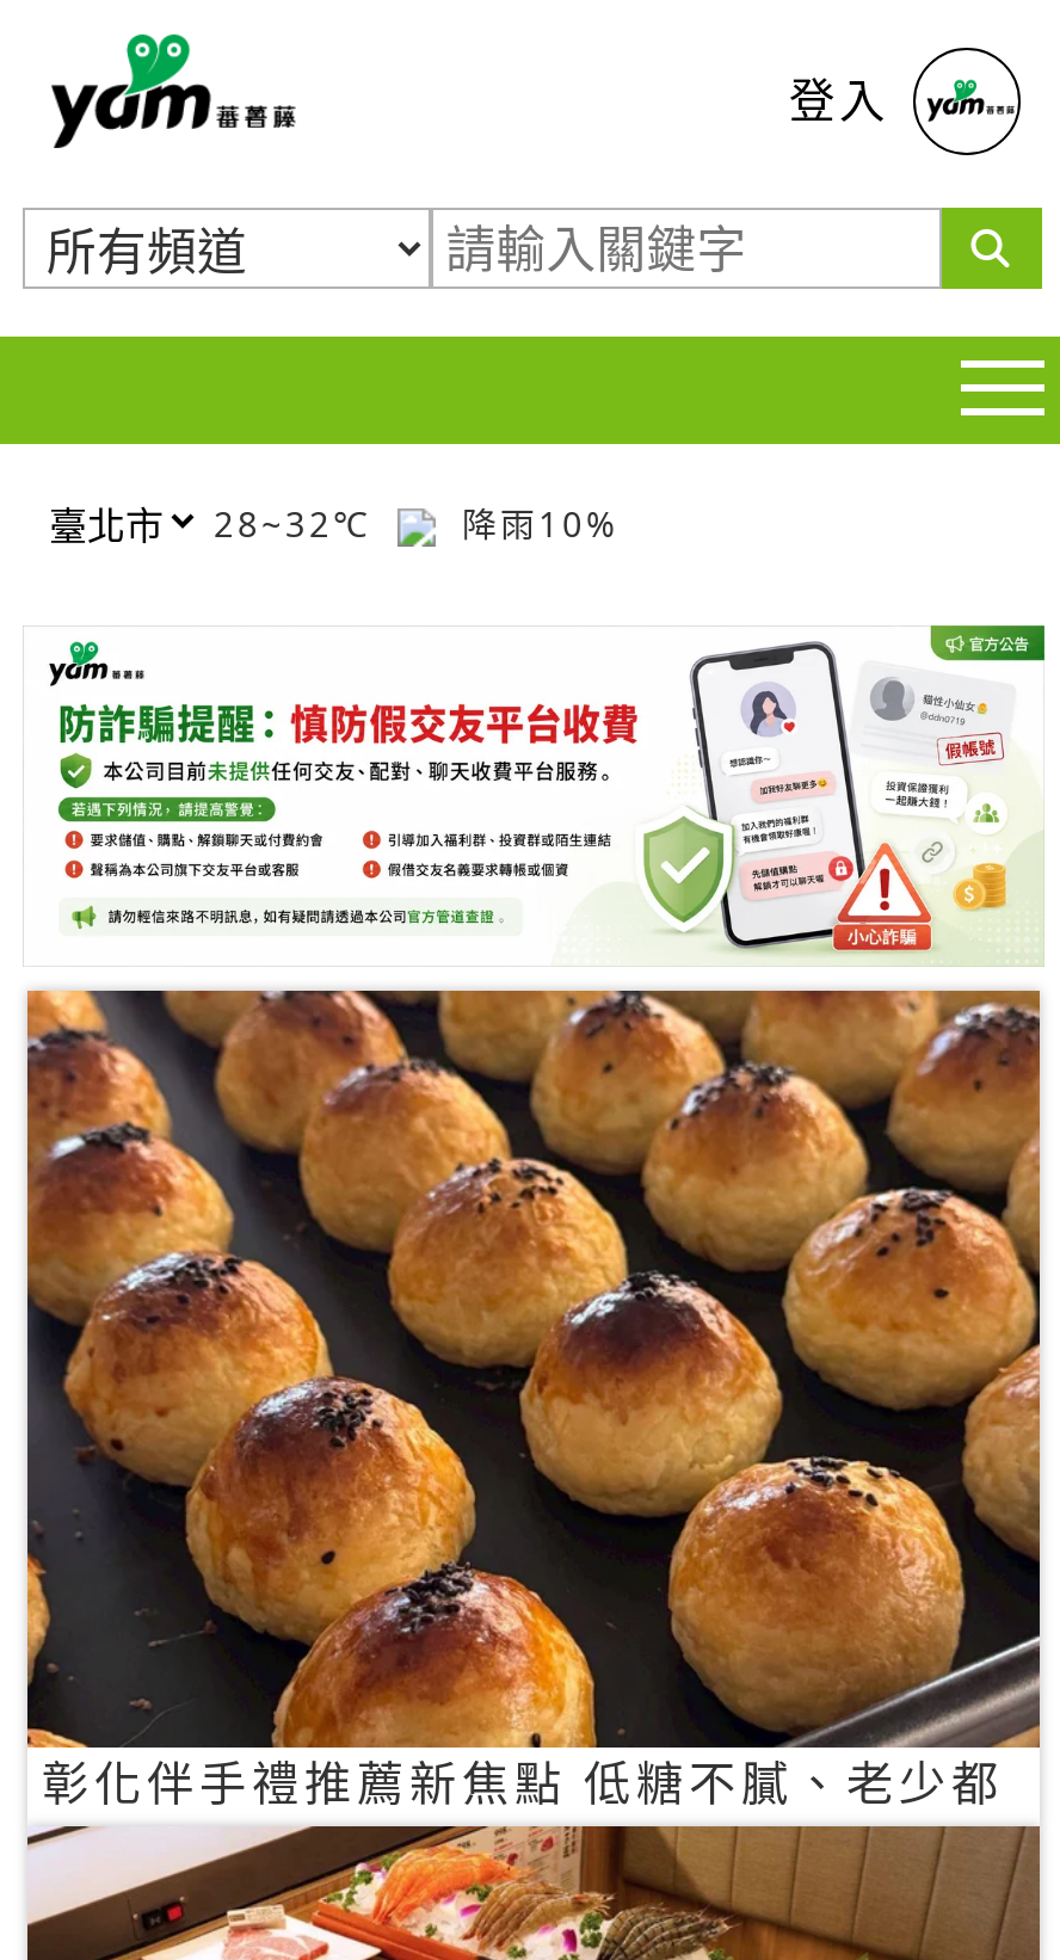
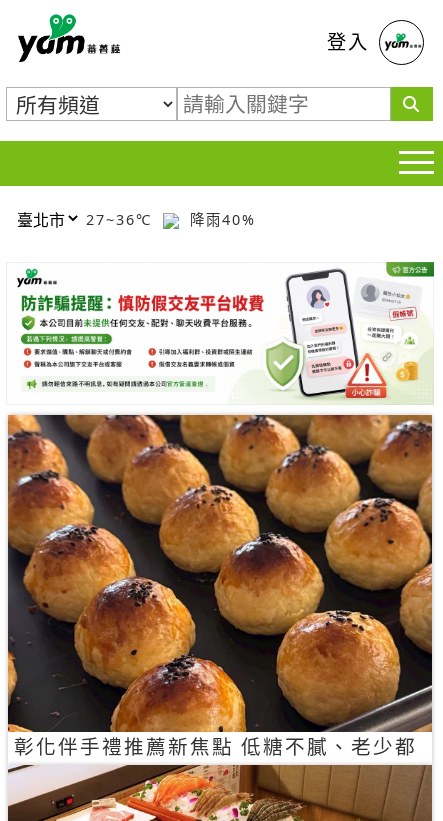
- 28~32℃
+ 27~36℃

- 降雨10%
+ 降雨40%
